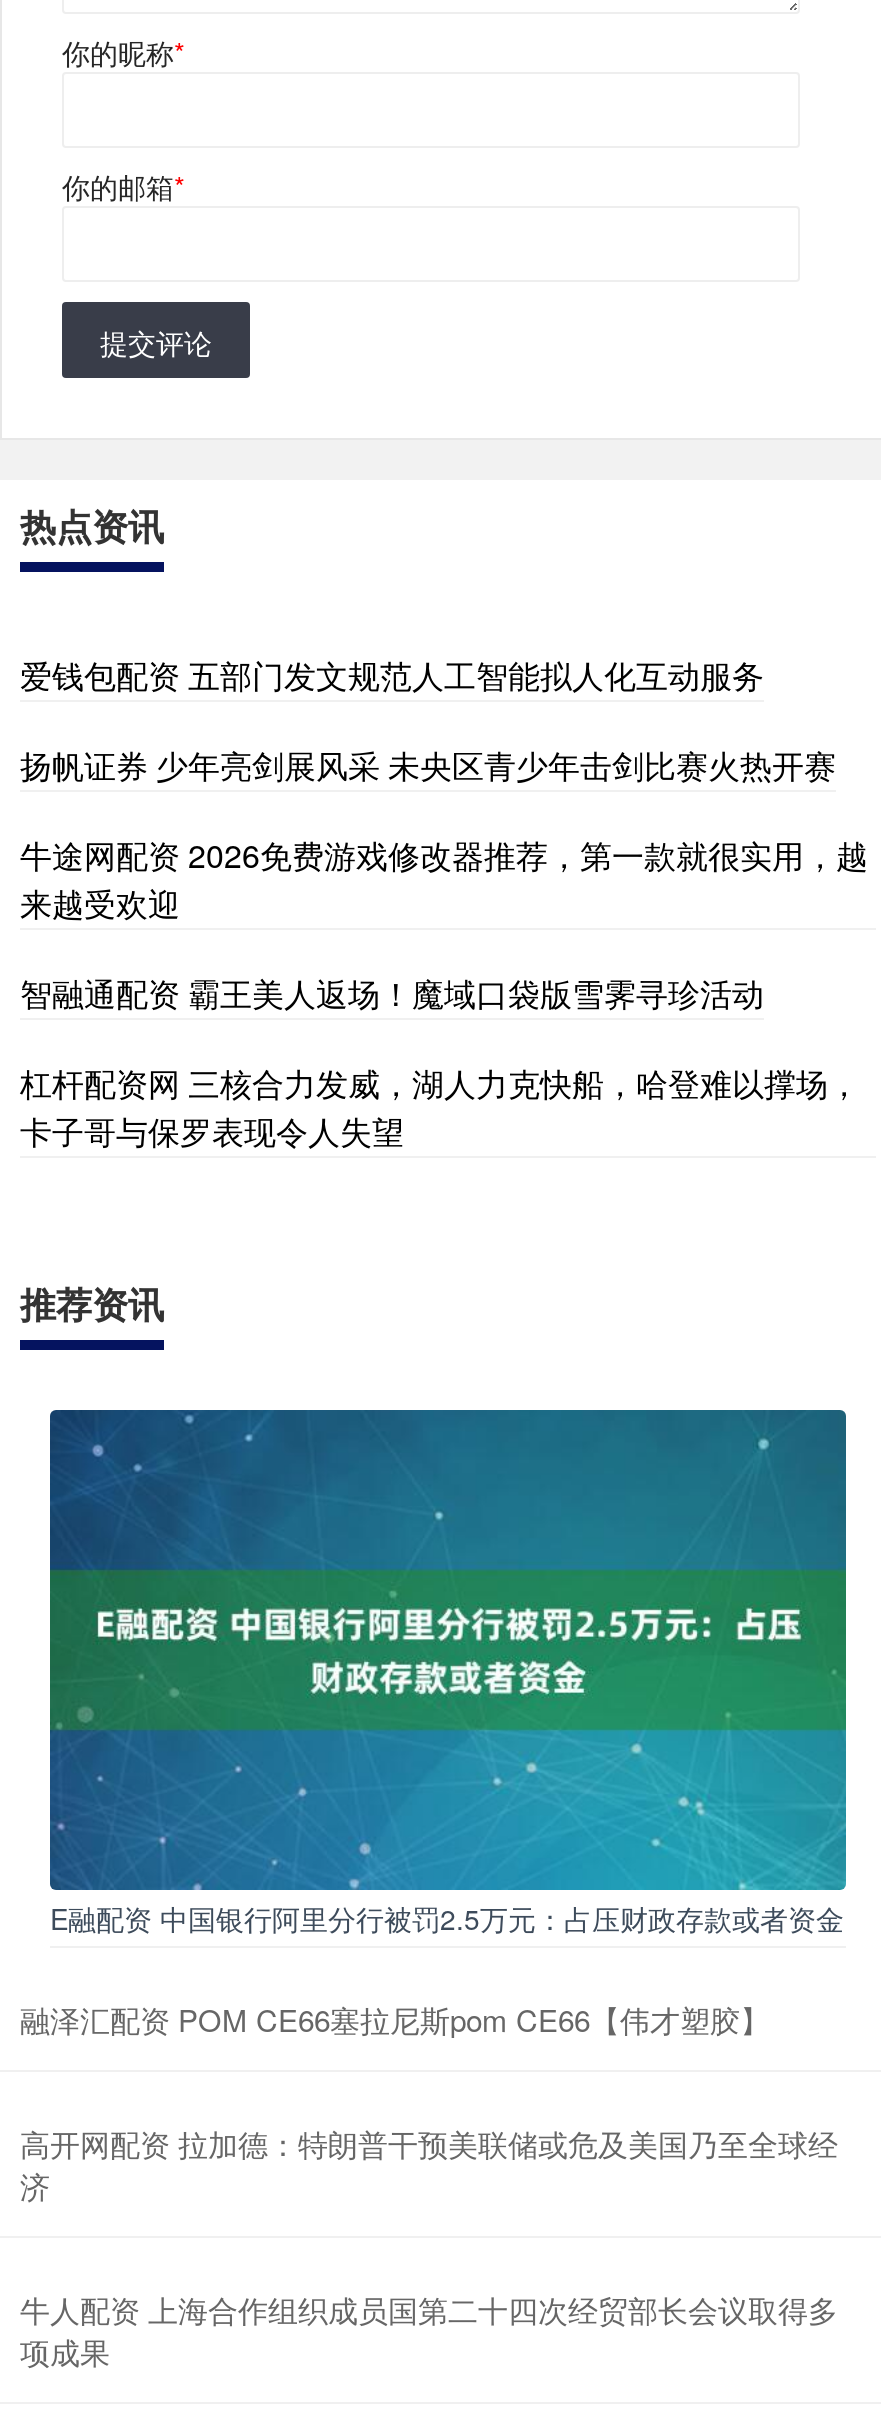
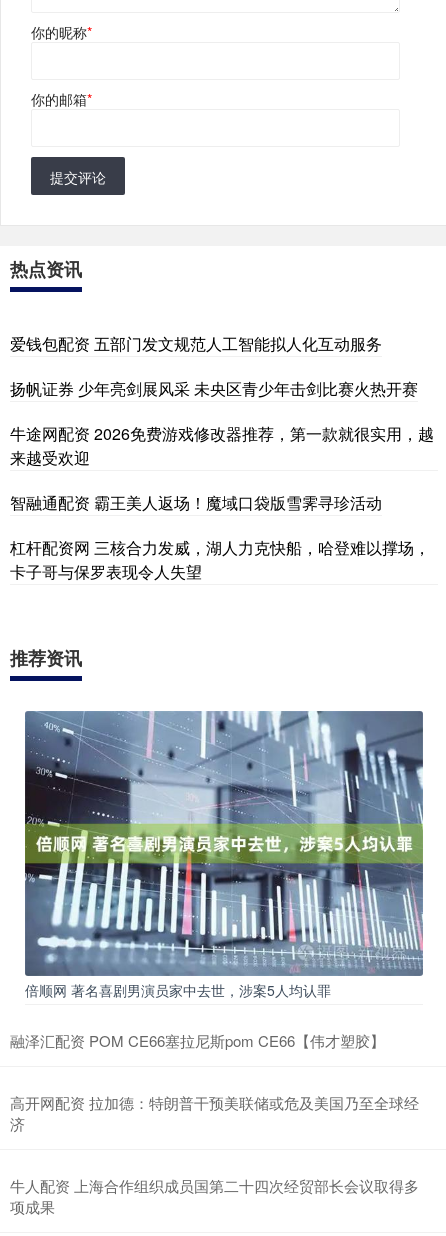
- [image]
- E融配资 中国银行阿里分行被罚2.5万元：占压财政存款或者资金
+ [image]
+ 倍顺网 著名喜剧男演员家中去世，涉案5人均认罪
